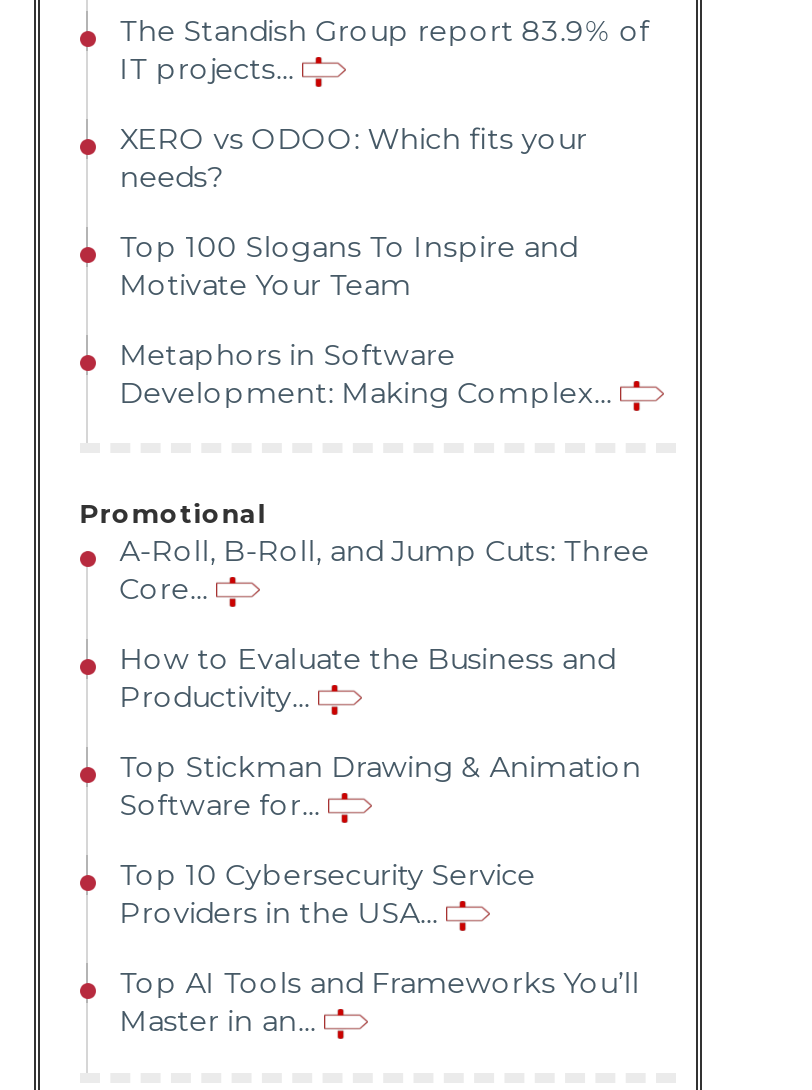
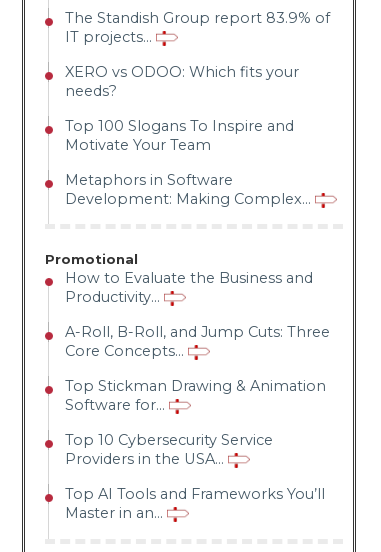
moved down: A-Roll, B-Roll, and Jump Cuts: Three

- Core...

moved up: How to Evaluate the Business and | Productivity...

+ Core Concepts...
